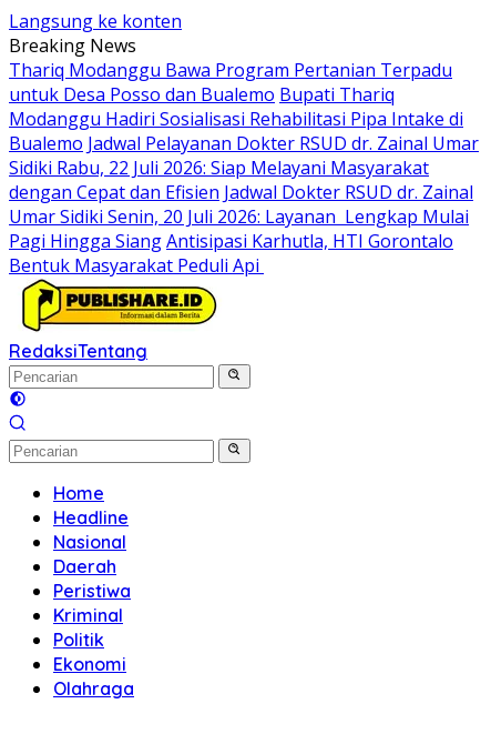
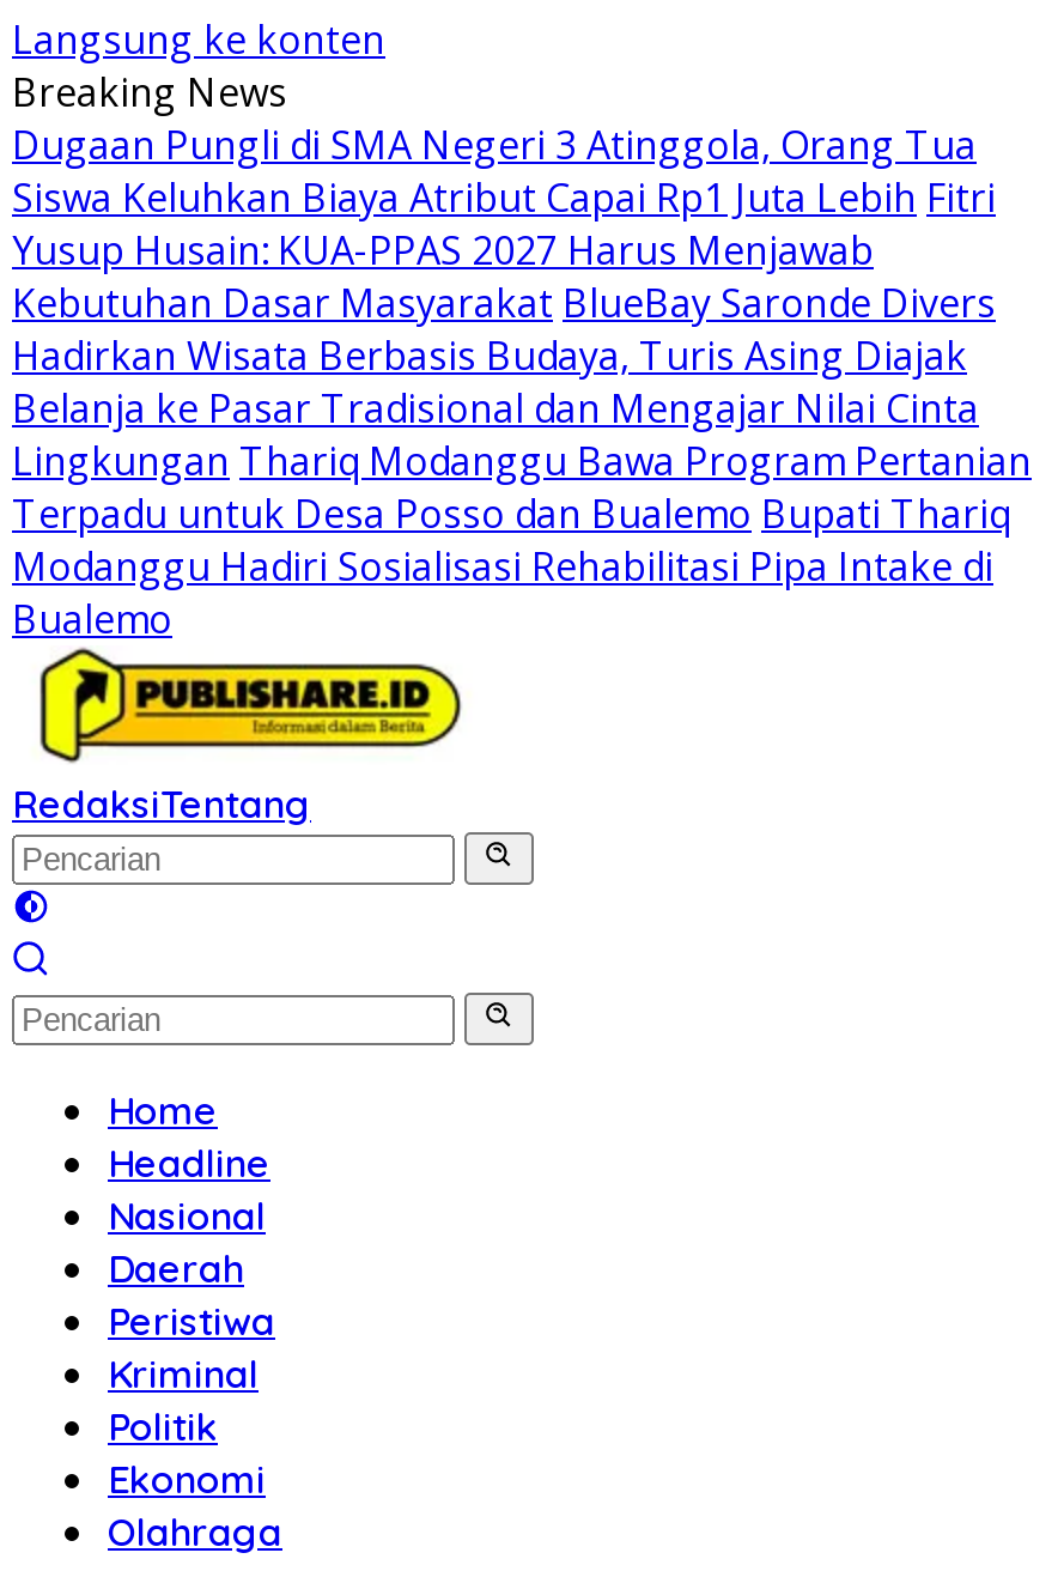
- Thariq Modanggu Bawa Program Pertanian Terpadu
- untuk Desa Posso dan Bualemo Bupati Thariq
+ Dugaan Pungli di SMA Negeri 3 Atinggola, Orang Tua
+ Siswa Keluhkan Biaya Atribut Capai Rp1 Juta Lebih Fitri
+ Yusup Husain: KUA-PPAS 2027 Harus Menjawab
+ Kebutuhan Dasar Masyarakat BlueBay Saronde Divers
+ Hadirkan Wisata Berbasis Budaya, Turis Asing Diajak
+ Belanja ke Pasar Tradisional dan Mengajar Nilai Cinta
+ Lingkungan Thariq Modanggu Bawa Program Pertanian
+ Terpadu untuk Desa Posso dan Bualemo Bupati Thariq

moved down: Modanggu Hadiri Sosialisasi Rehabilitasi Pipa Intake di

- Bualemo Jadwal Pelayanan Dokter RSUD dr. Zainal Umar
- Sidiki Rabu, 22 Juli 2026: Siap Melayani Masyarakat
- dengan Cepat dan Efisien Jadwal Dokter RSUD dr. Zainal
- Umar Sidiki Senin, 20 Juli 2026: Layanan Lengkap Mulai
- Pagi Hingga Siang Antisipasi Karhutla, HTI Gorontalo
- Bentuk Masyarakat Peduli Api
+ Bualemo
